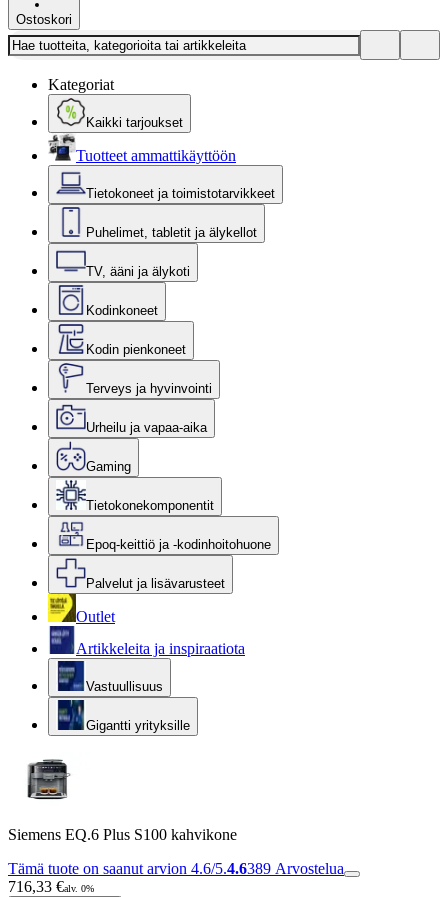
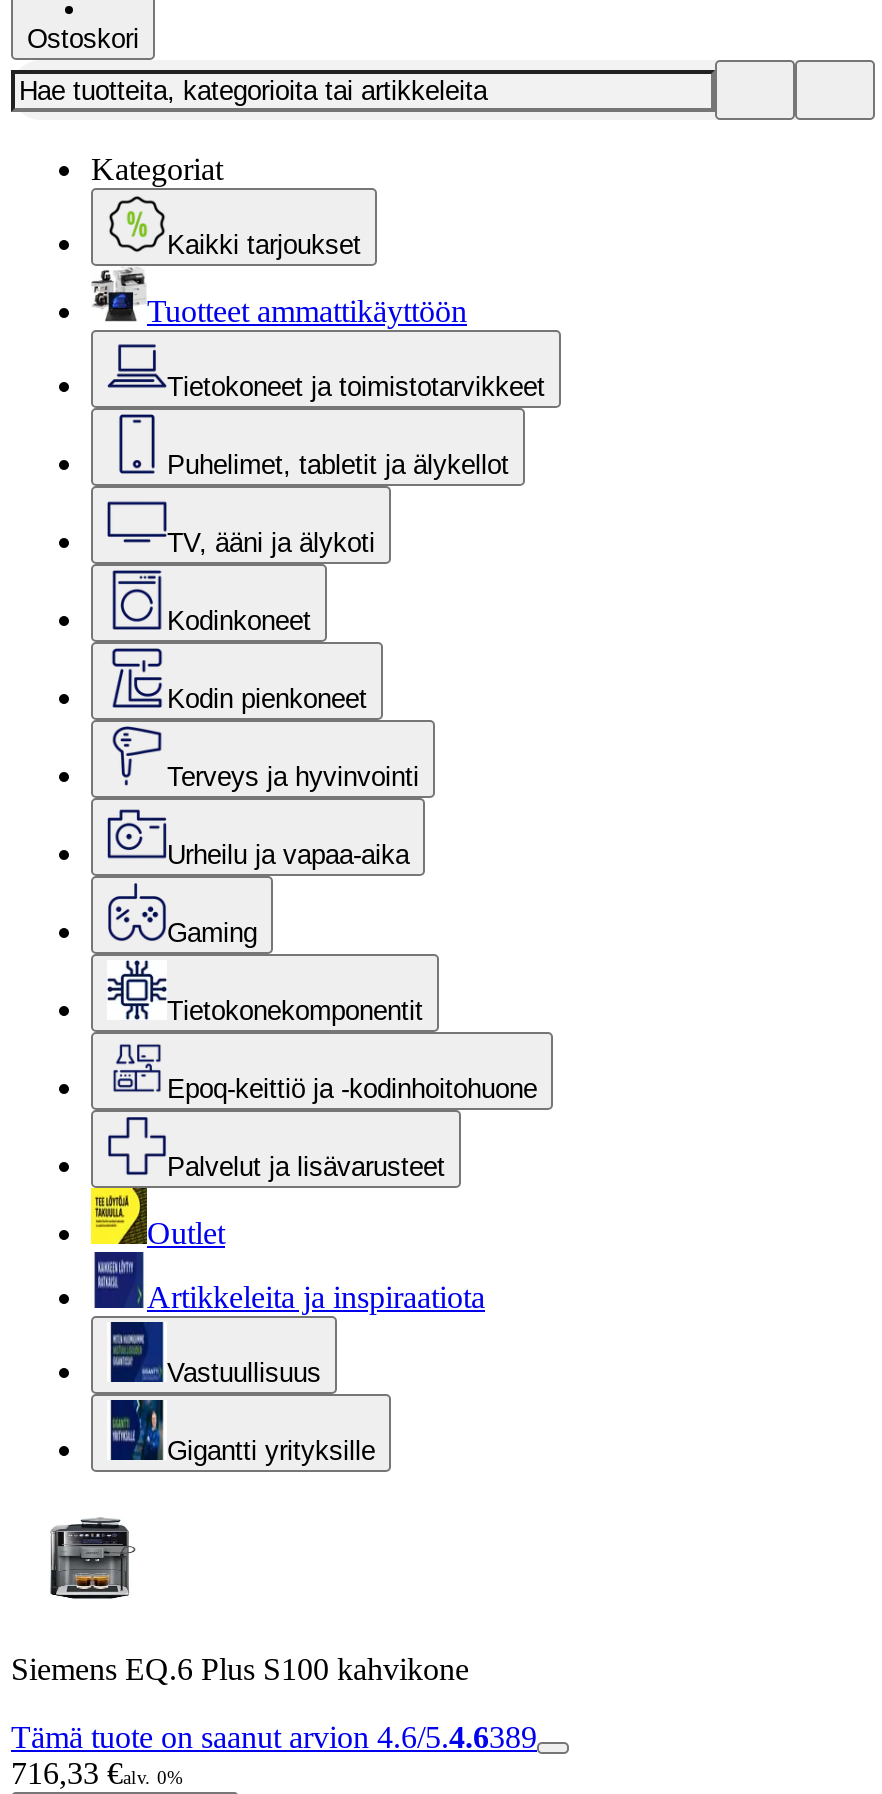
- Tämä tuote on saanut arvion 4.6/5.4.6389 Arvostelua
+ Tämä tuote on saanut arvion 4.6/5.4.6389
